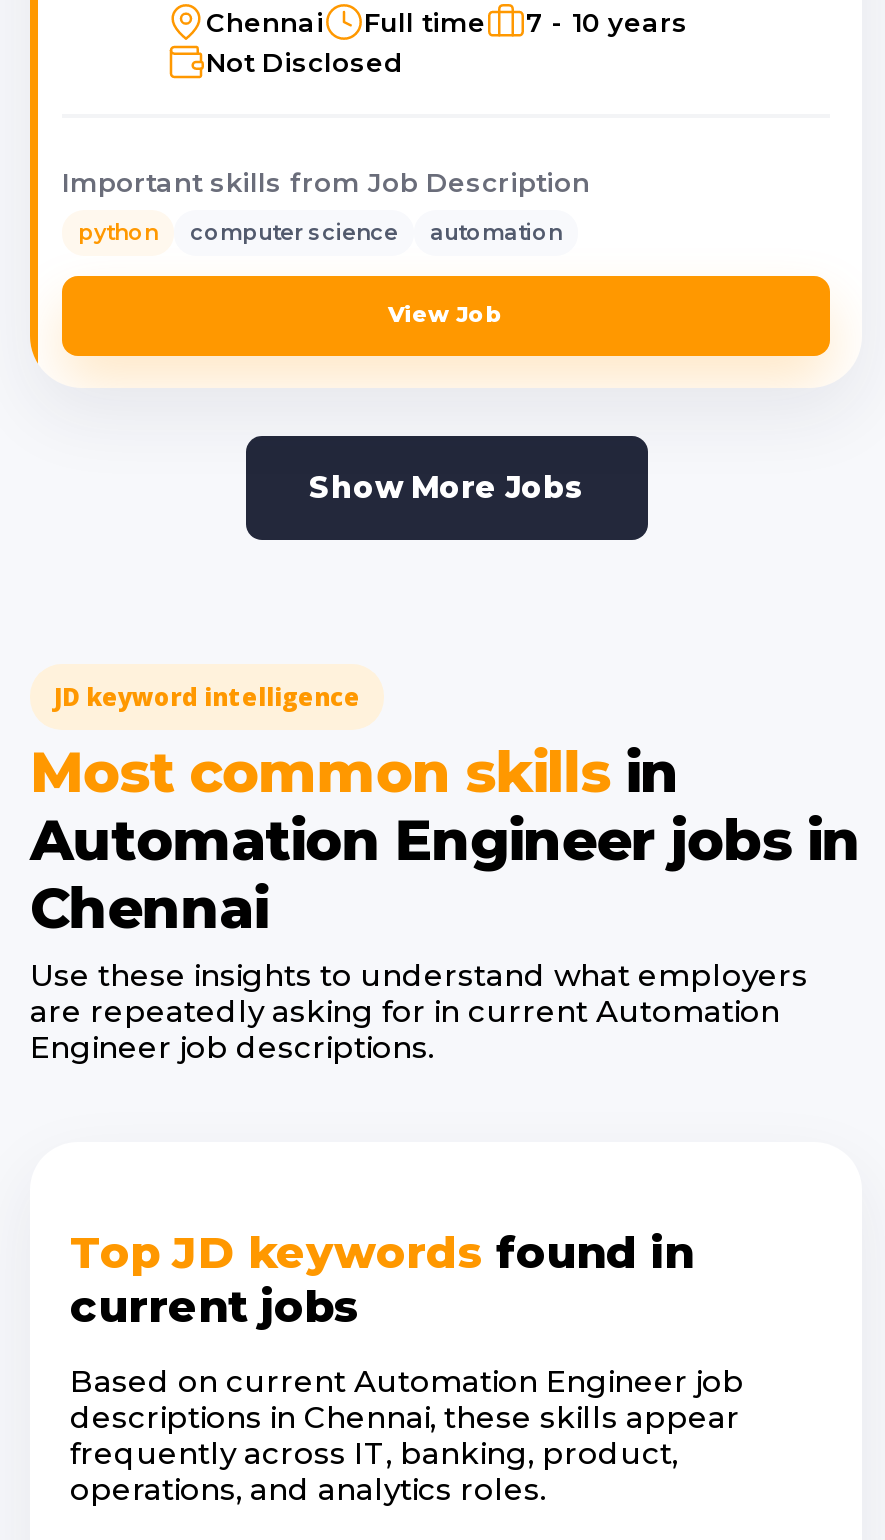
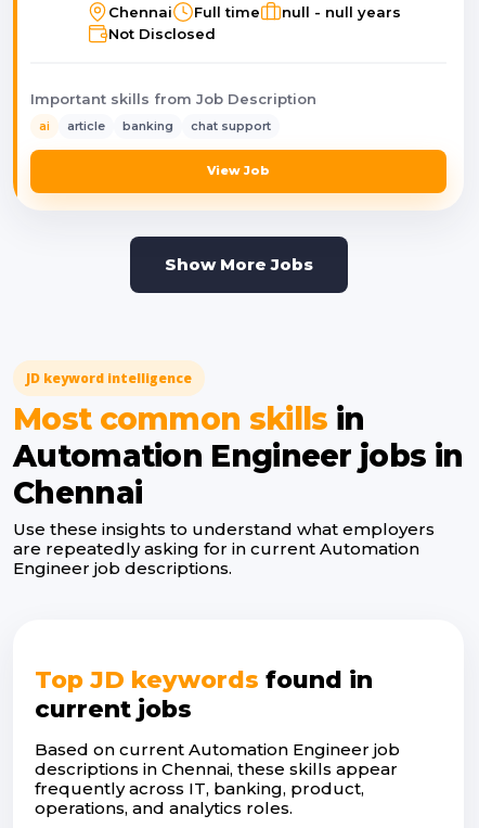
- 7 - 10 years
+ null - null years

- python
- computer science
- automation
+ ai
+ article
+ banking
+ chat support
